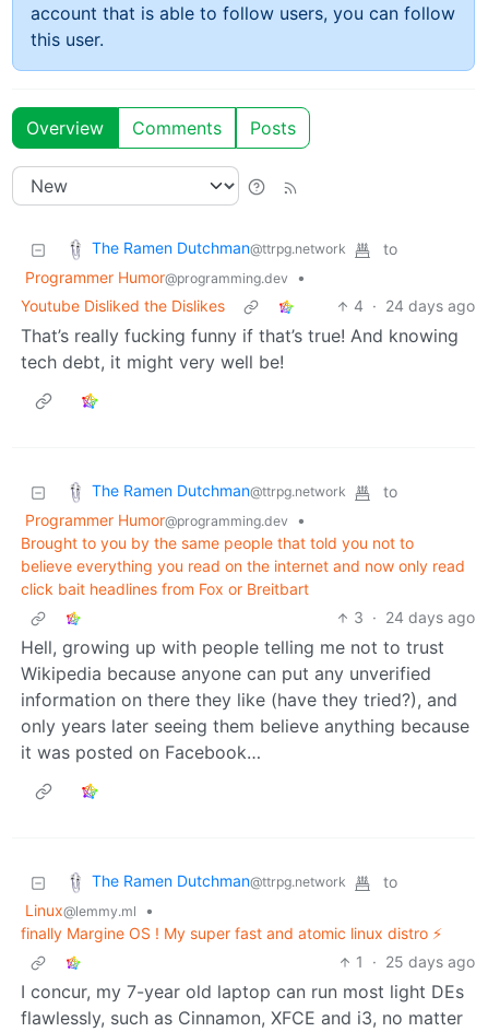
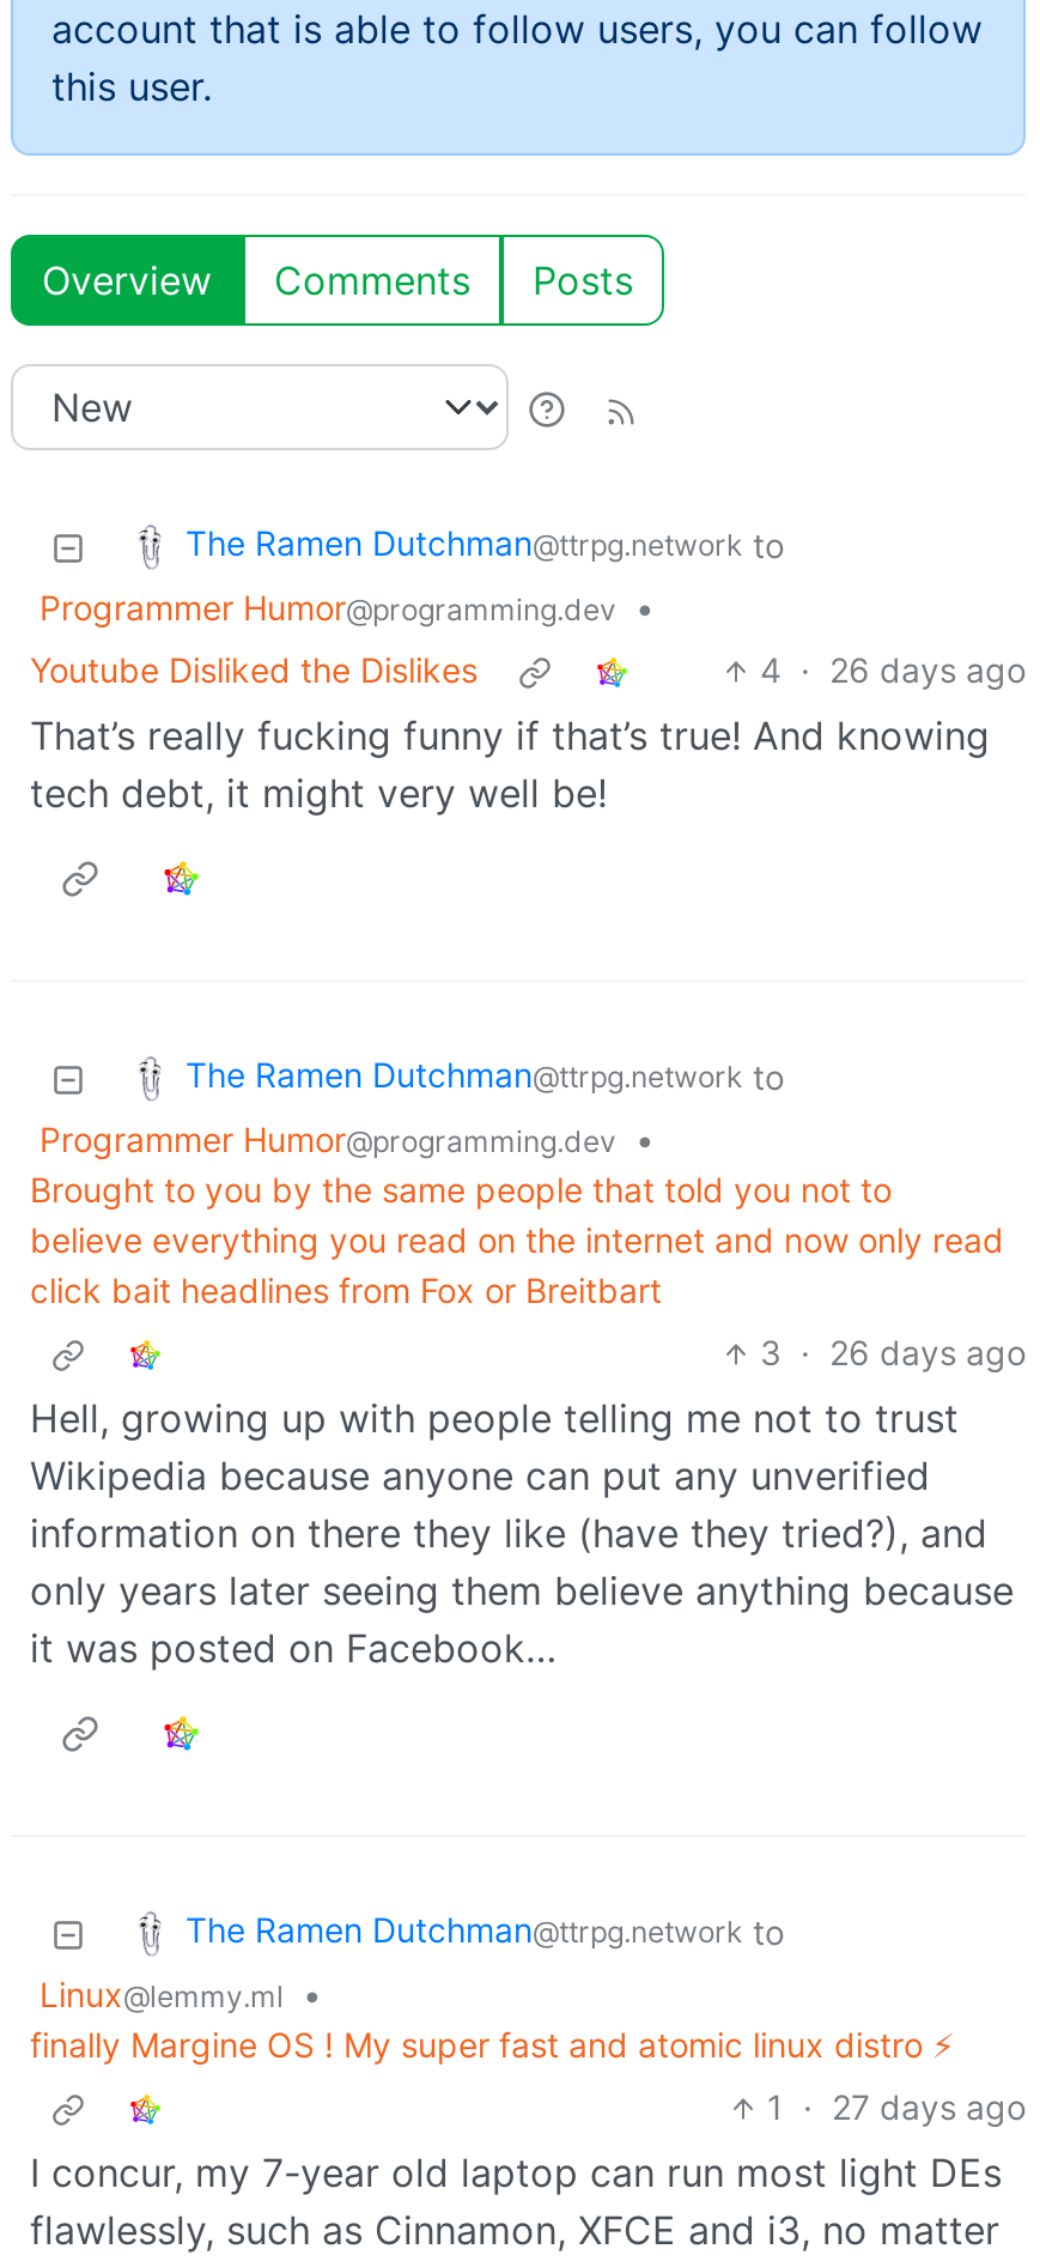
- 4 · 24 days ago
+ 4 · 26 days ago

- 3 · 24 days ago
+ 3 · 26 days ago

- 1 · 25 days ago
+ 1 · 27 days ago
